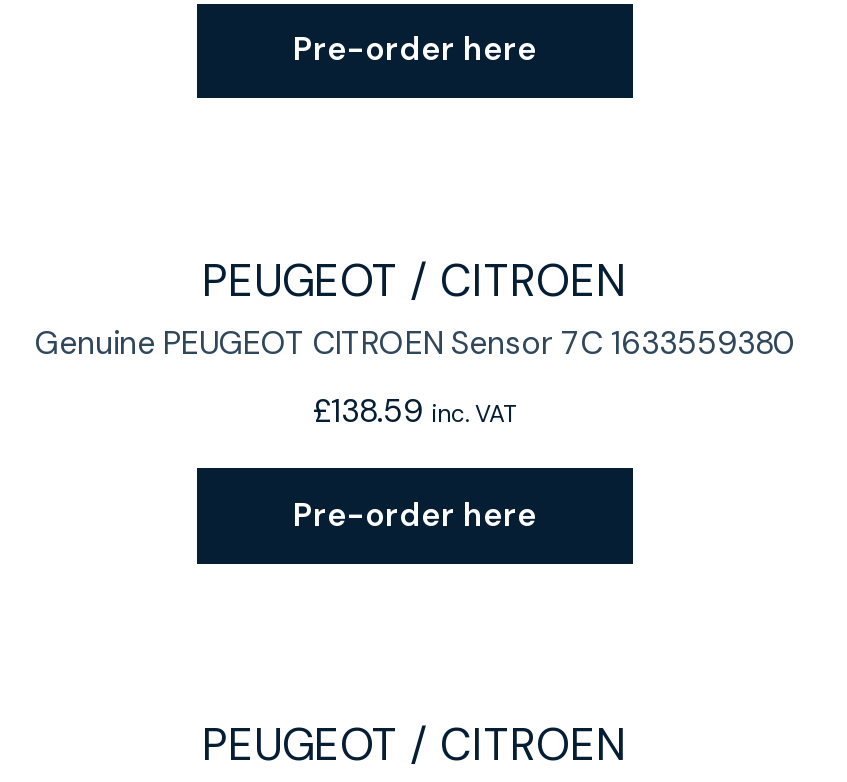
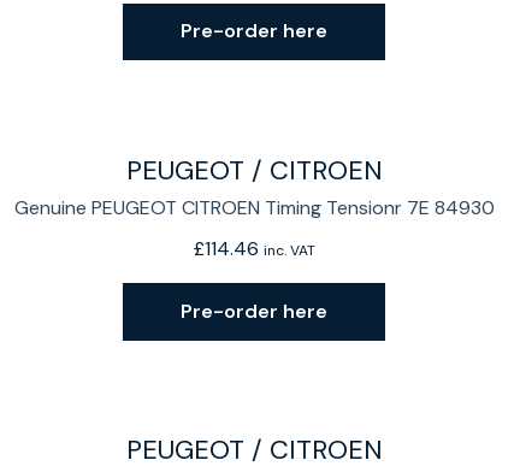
- Genuine PEUGEOT CITROEN Sensor 7C 1633559380
+ Genuine PEUGEOT CITROEN Timing Tensionr 7E 84930

- £138.59 inc. VAT
+ £114.46 inc. VAT
